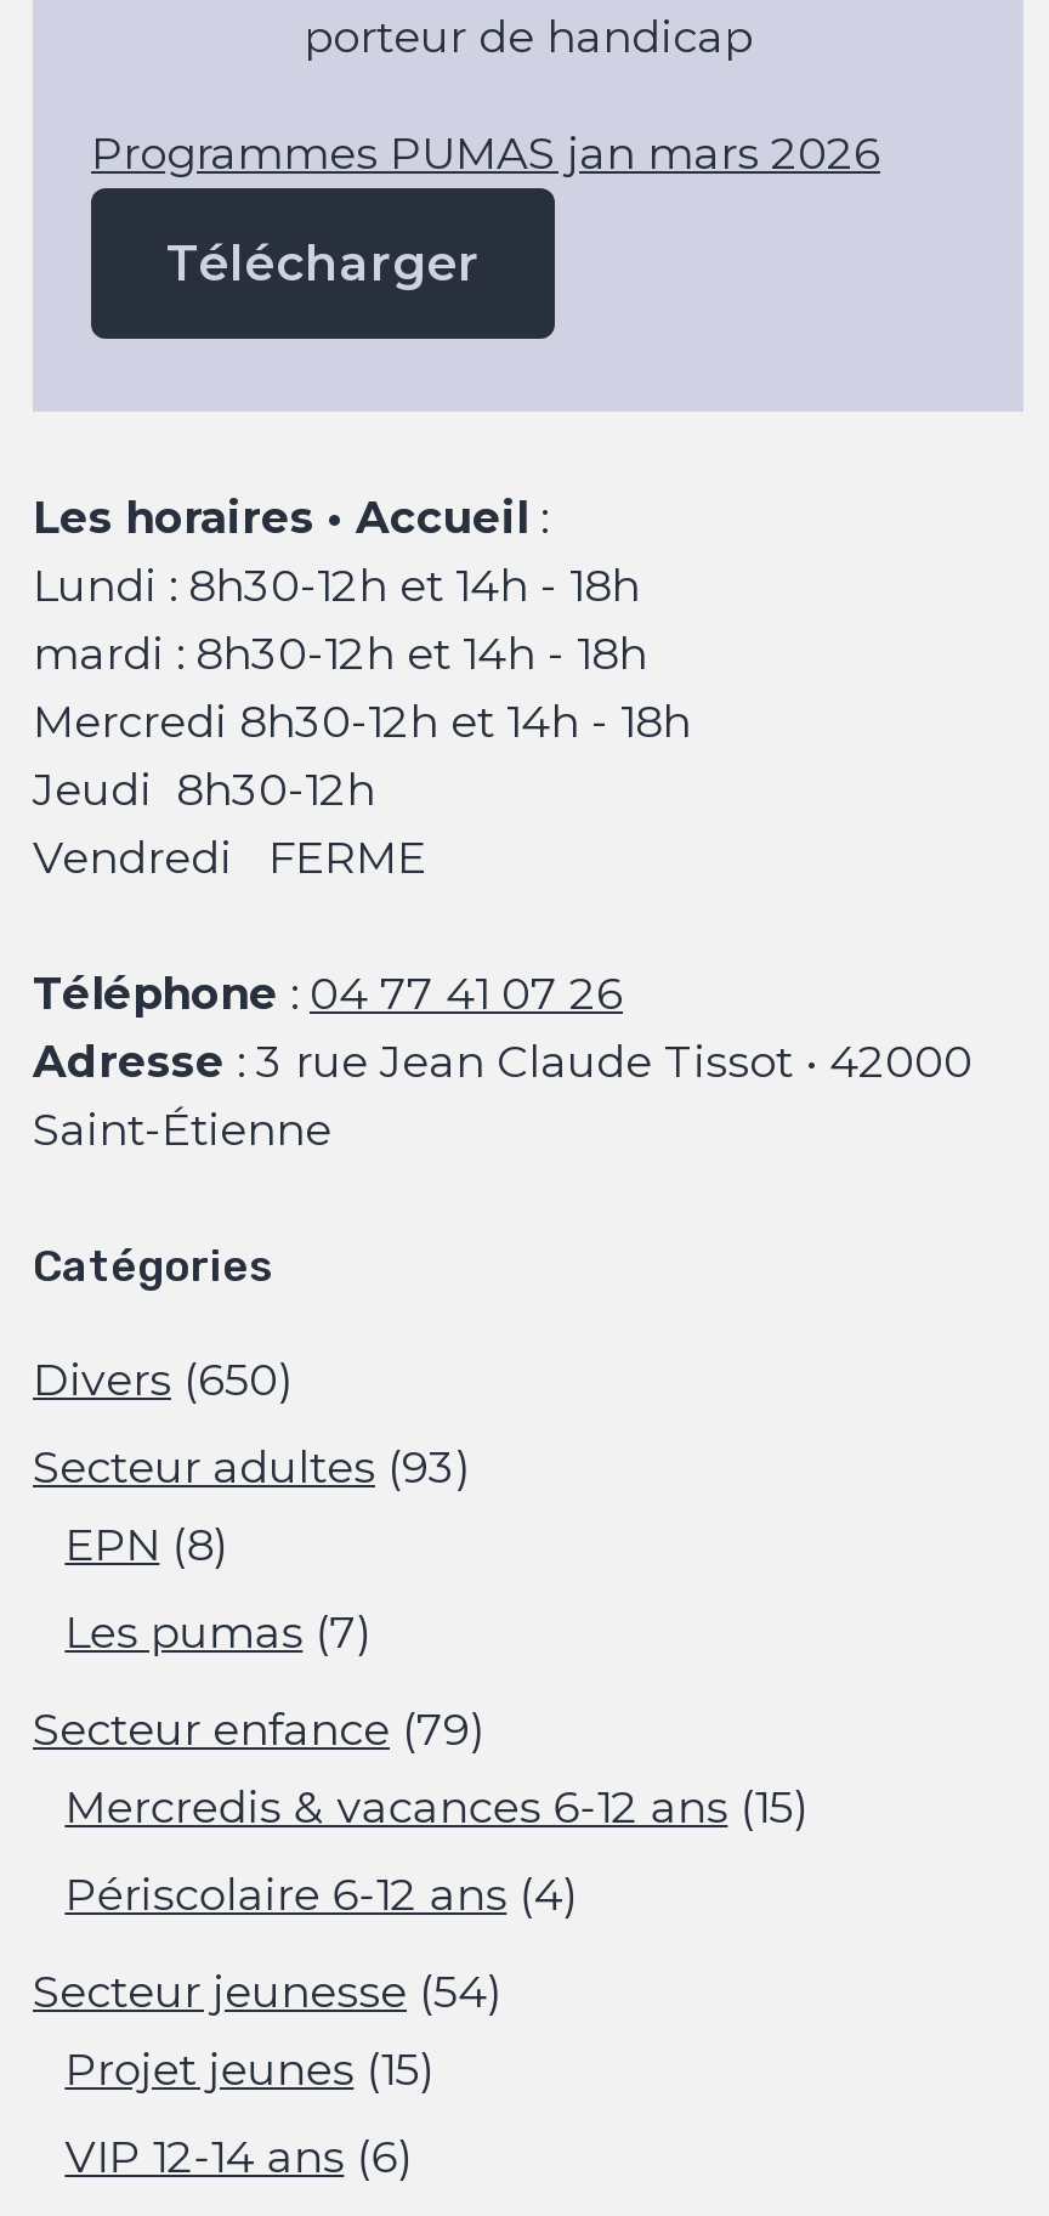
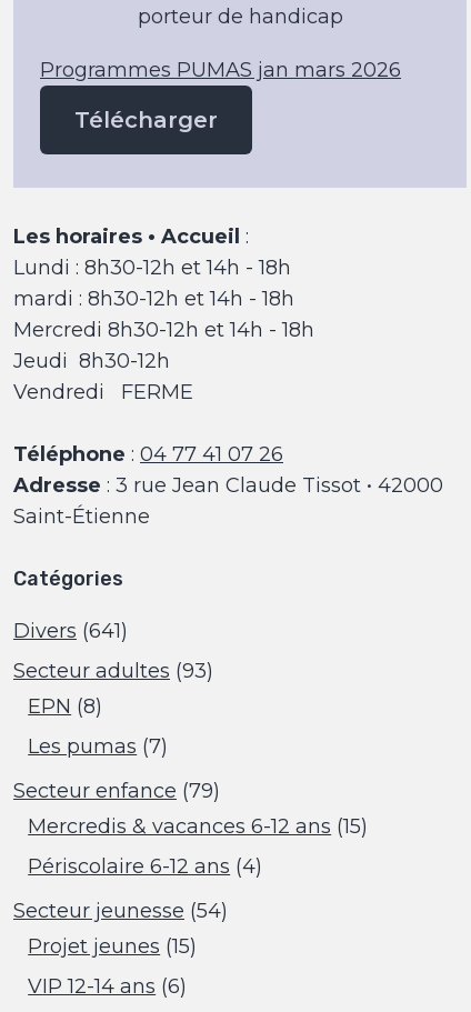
- Divers (650)
+ Divers (641)
